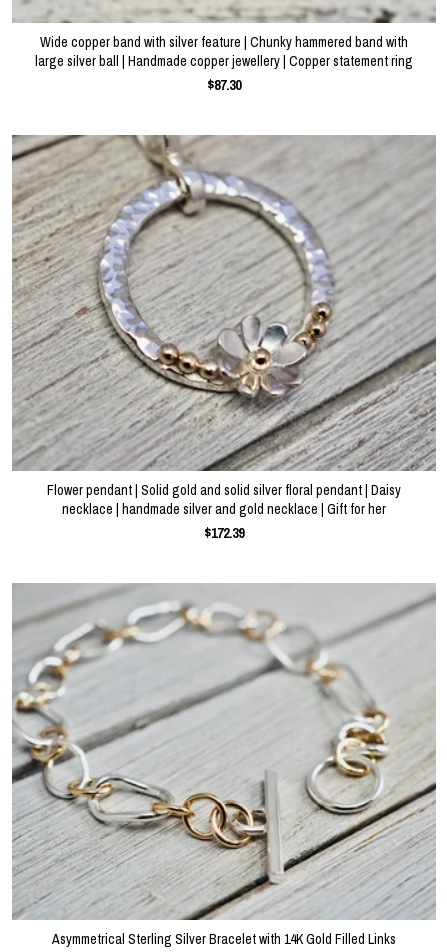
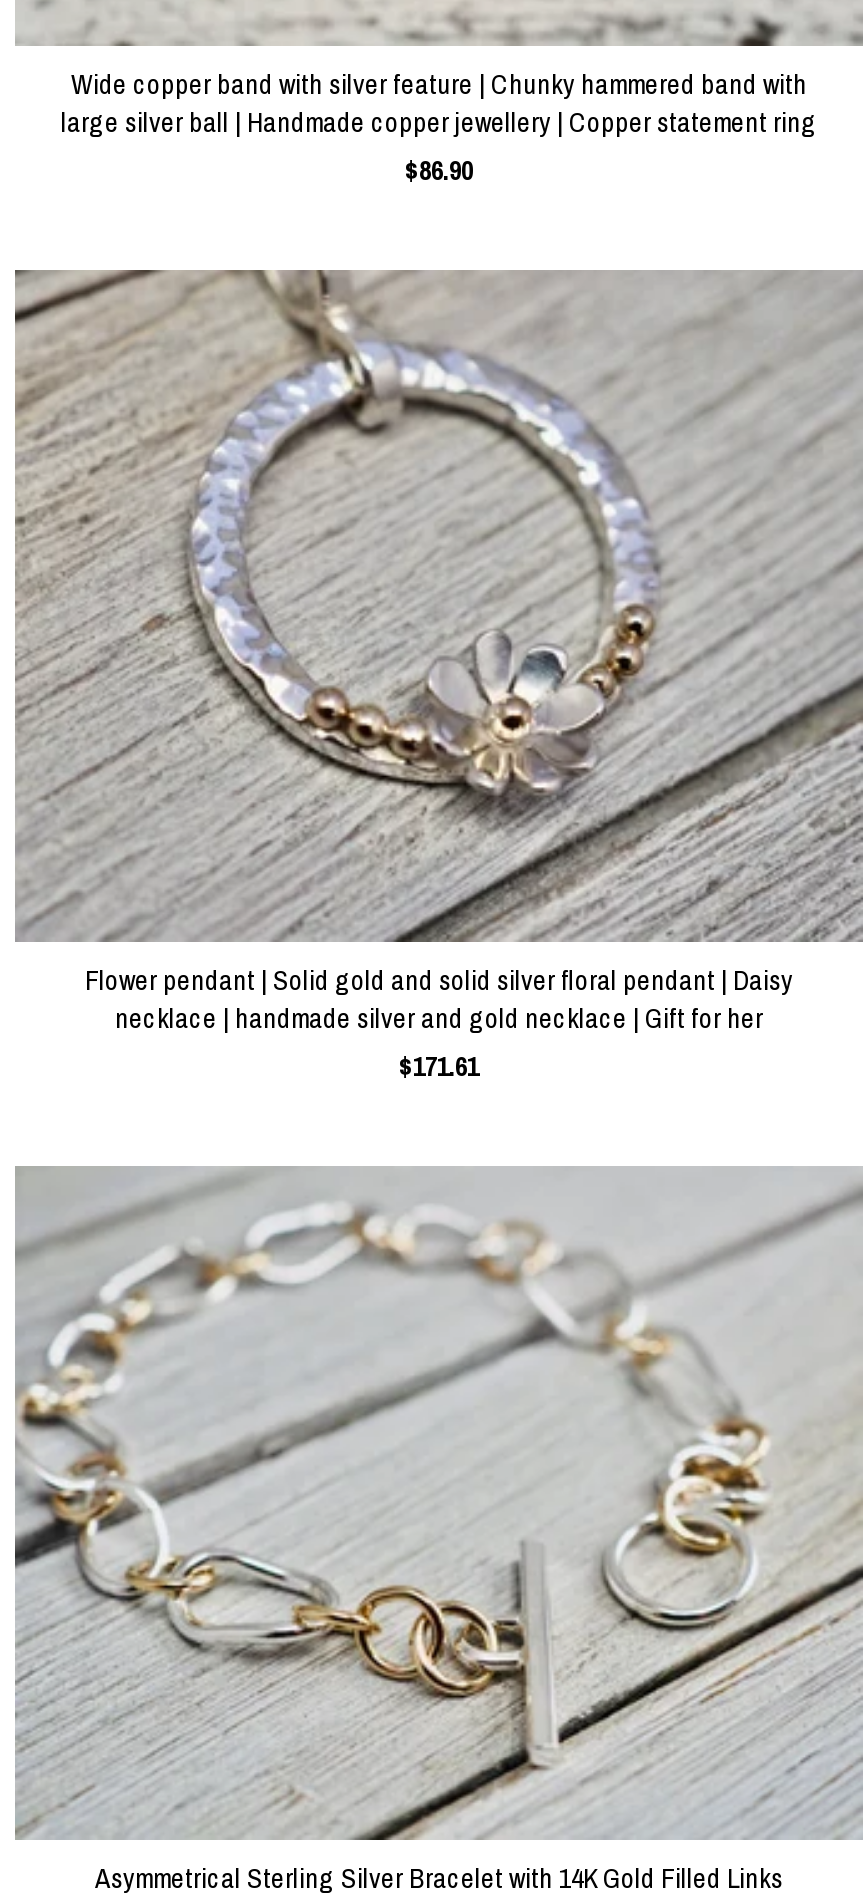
- $87.30
+ $86.90

- $172.39
+ $171.61
